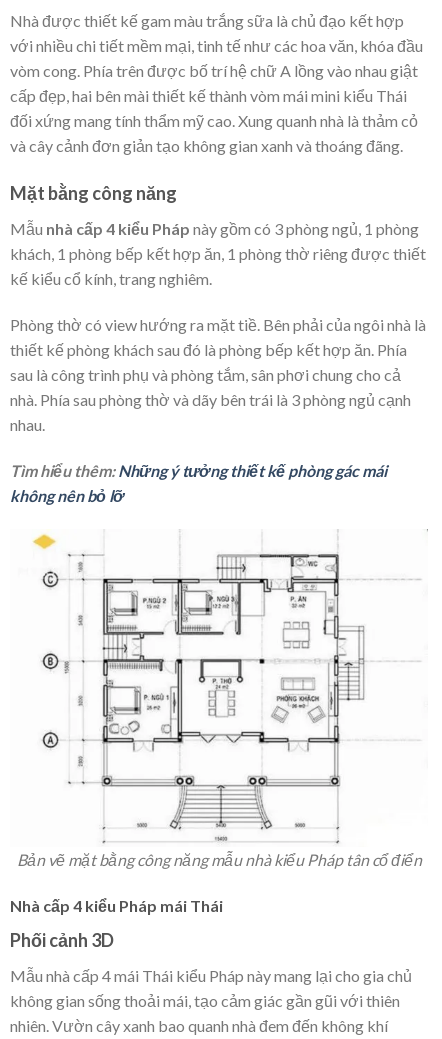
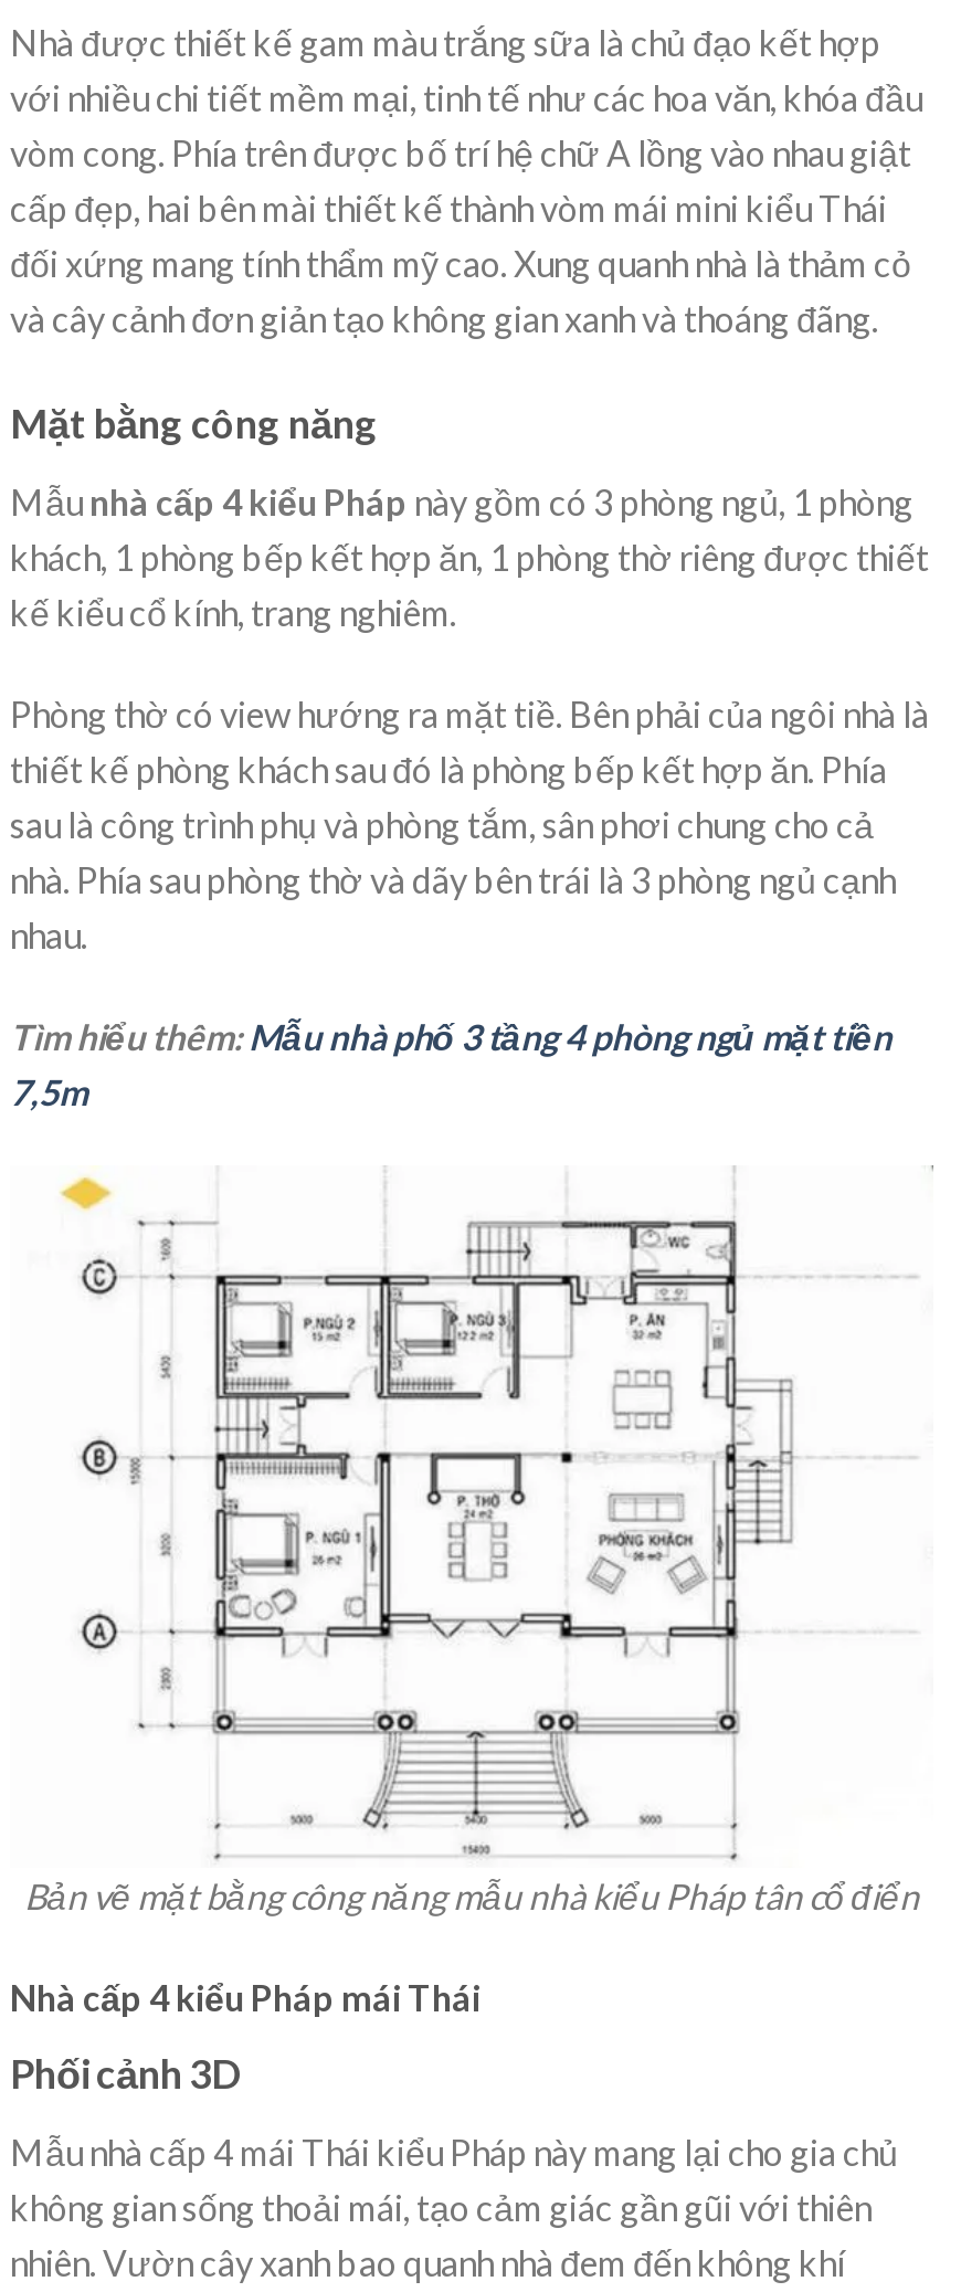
- Tìm hiểu thêm: Những ý tưởng thiết kế phòng gác mái
- không nên bỏ lỡ
+ Tìm hiểu thêm: Mẫu nhà phố 3 tầng 4 phòng ngủ mặt tiền
+ 7,5m
